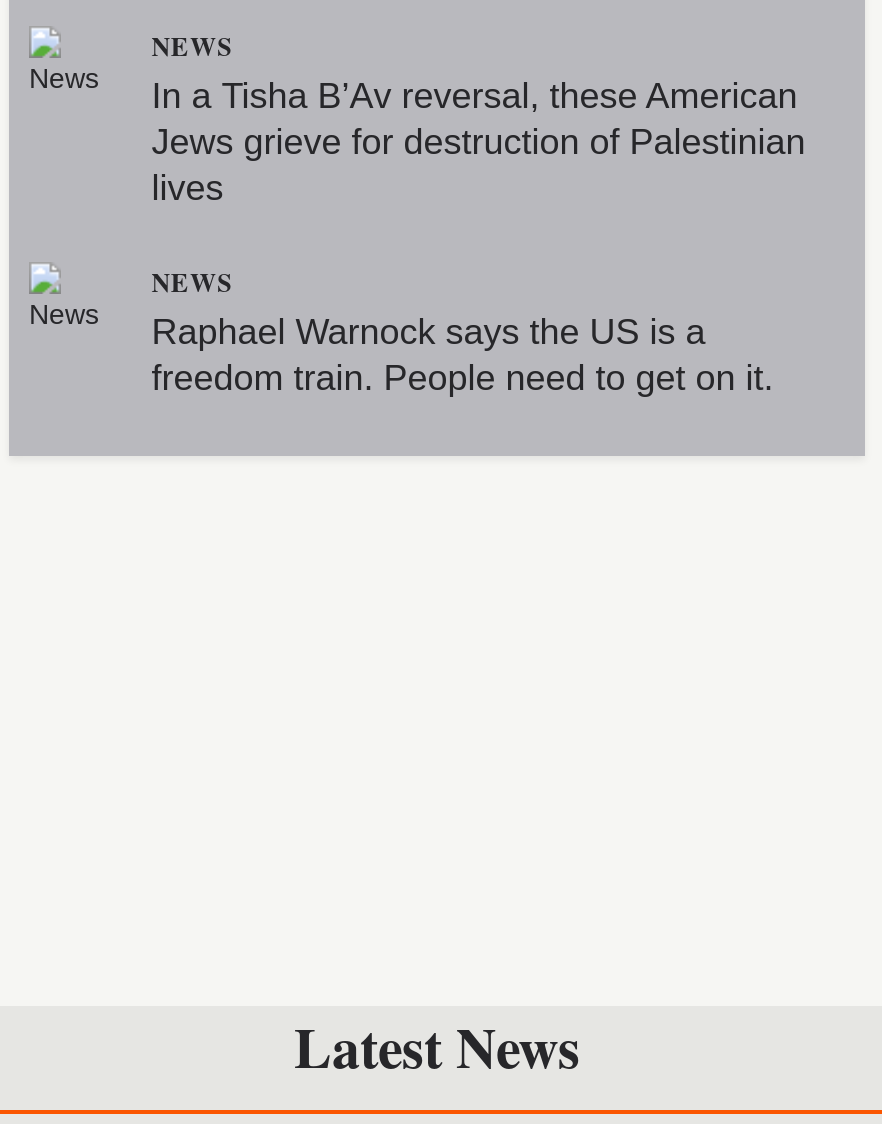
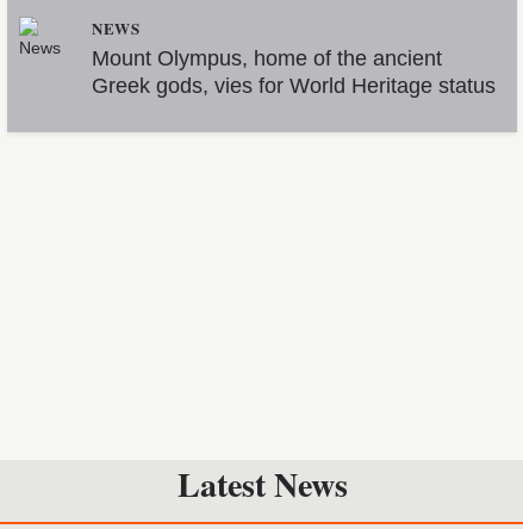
- In a Tisha B’Av reversal, these American
- Jews grieve for destruction of Palestinian
- lives
- NEWS
- Raphael Warnock says the US is a
- freedom train. People need to get on it.
+ Mount Olympus, home of the ancient
+ Greek gods, vies for World Heritage status
